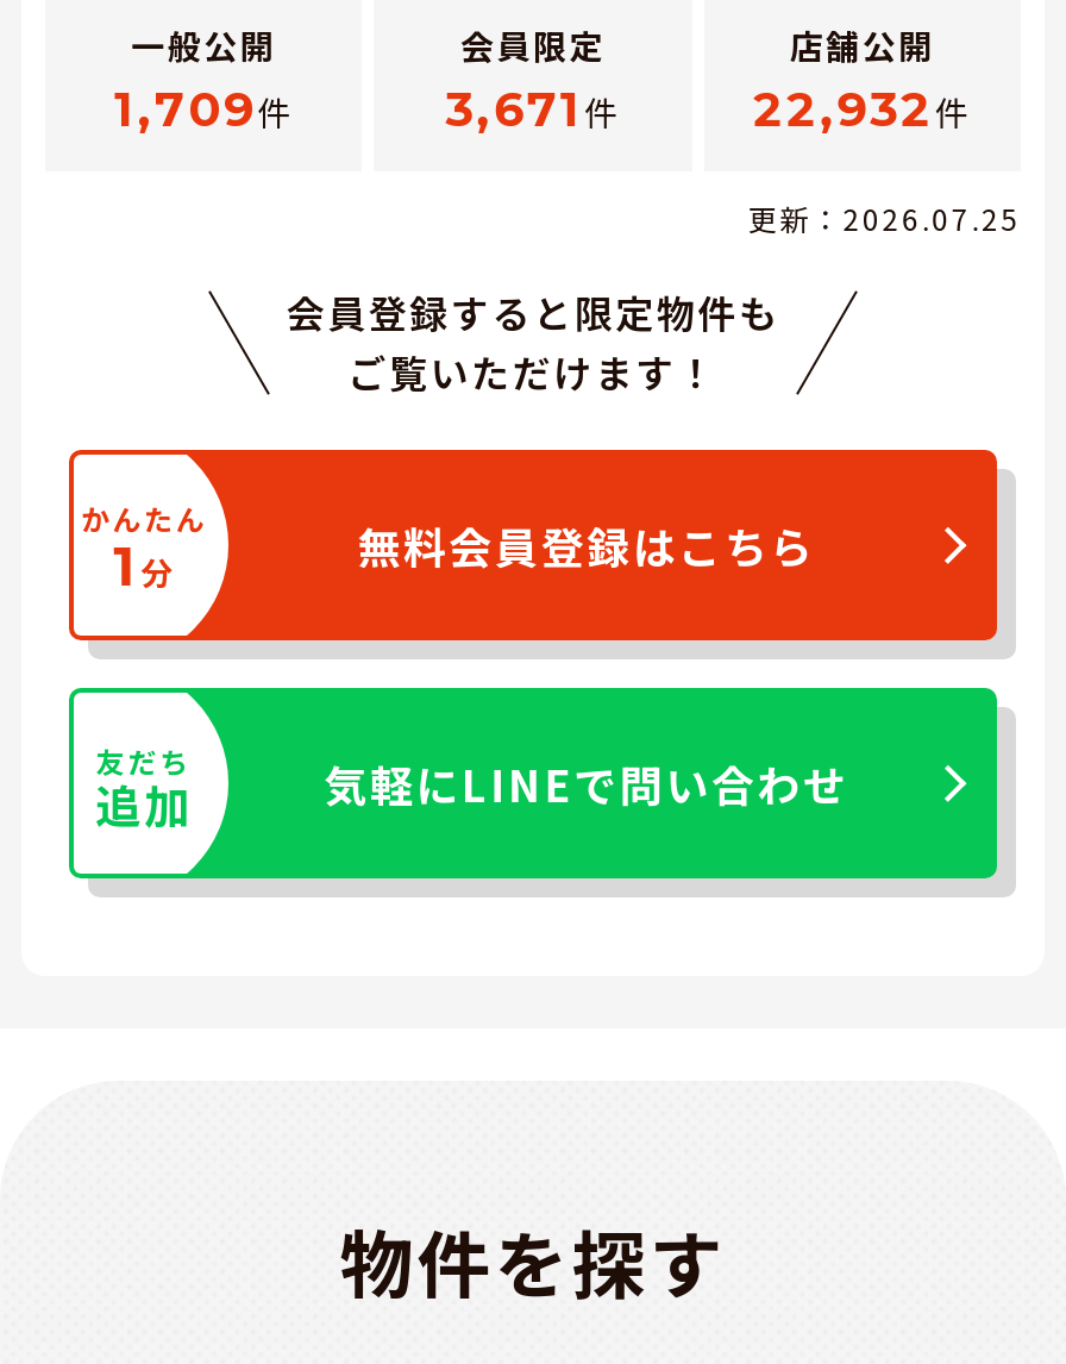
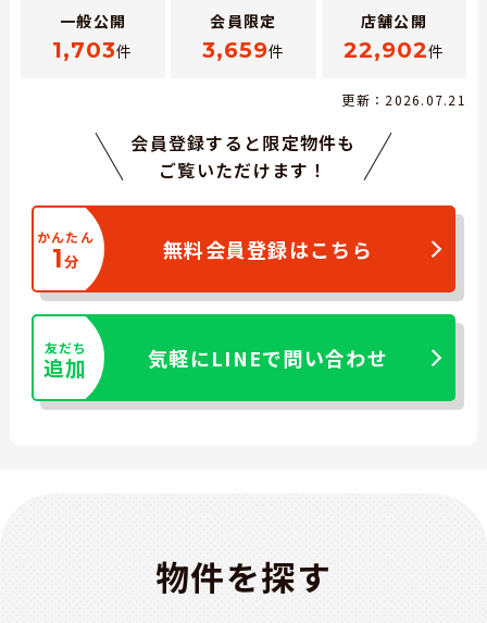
- 1,709件
+ 1,703件

- 3,671件
+ 3,659件

- 22,932件
+ 22,902件

- 更新：2026.07.25
+ 更新：2026.07.21
